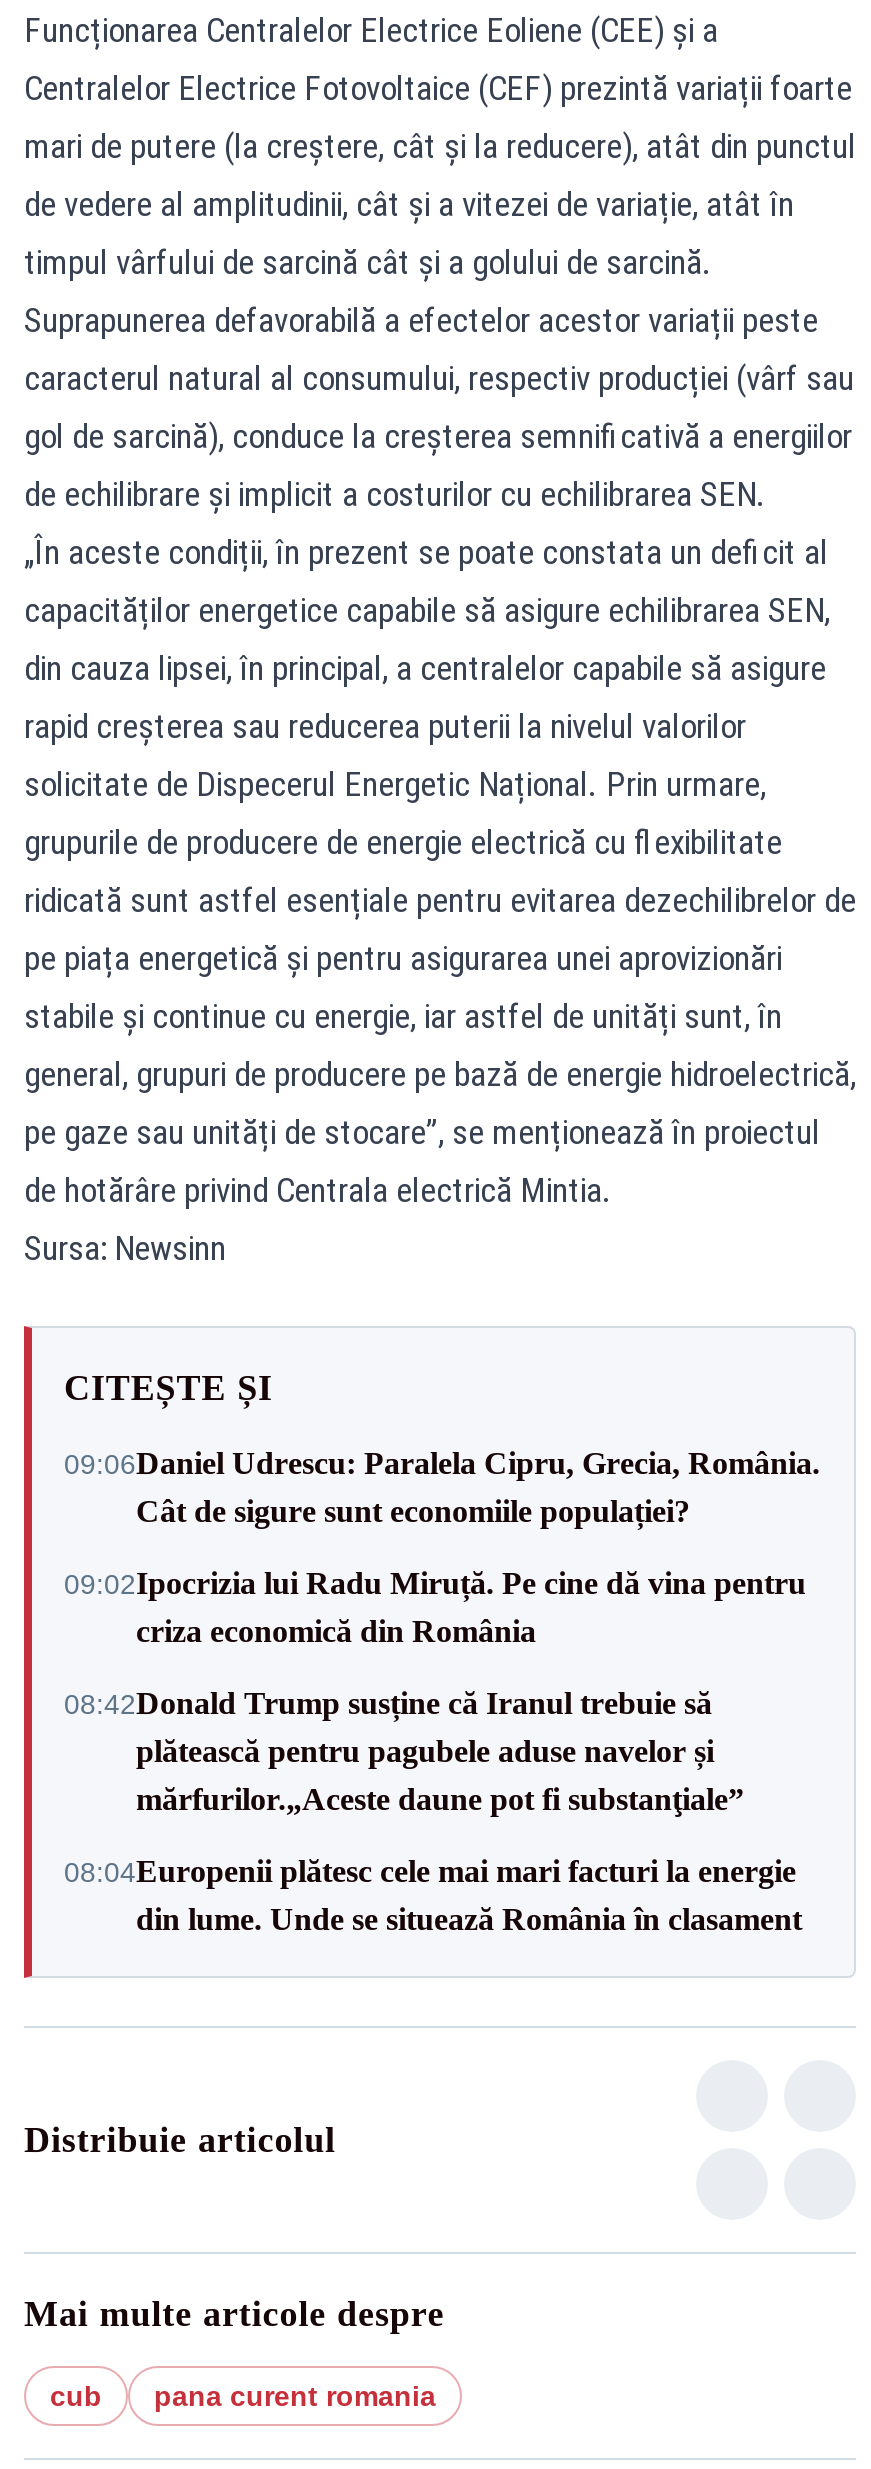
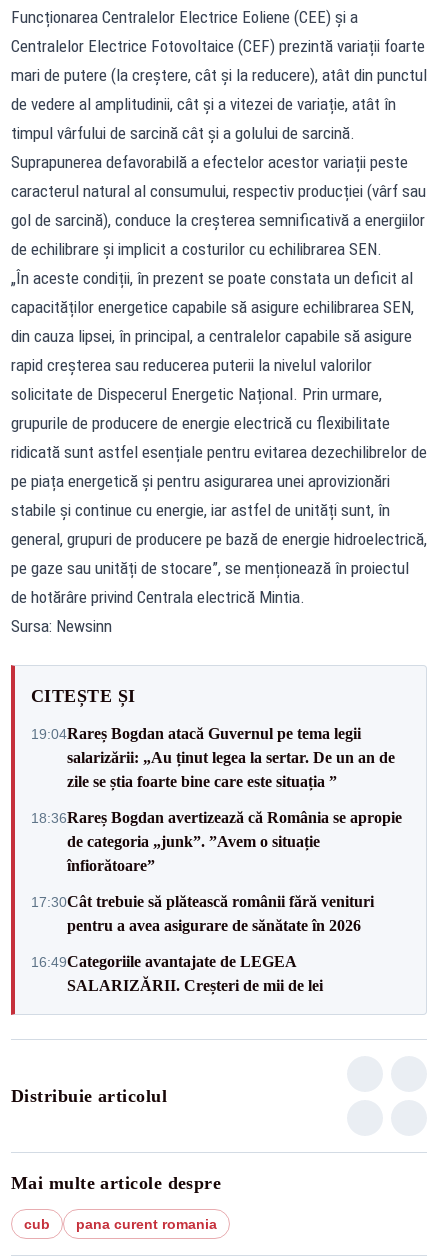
- 09:06Daniel Udrescu: Paralela Cipru, Grecia, România.
- Cât de sigure sunt economiile populației?
+ 19:04Rareș Bogdan atacă Guvernul pe tema legii
+ salarizării: „Au ținut legea la sertar. De un an de
+ zile se știa foarte bine care este situația ”

- 09:02Ipocrizia lui Radu Miruță. Pe cine dă vina pentru
- criza economică din România
+ 18:36Rareș Bogdan avertizează că România se apropie
+ de categoria „junk”. ”Avem o situație
+ înfiorătoare”

- 08:42Donald Trump susține că Iranul trebuie să
- plătească pentru pagubele aduse navelor și
- mărfurilor.„Aceste daune pot fi substanţiale”
+ 17:30Cât trebuie să plătească românii fără venituri
+ pentru a avea asigurare de sănătate în 2026

- 08:04Europenii plătesc cele mai mari facturi la energie
- din lume. Unde se situează România în clasament
+ 16:49Categoriile avantajate de LEGEA
+ SALARIZĂRII. Creșteri de mii de lei
